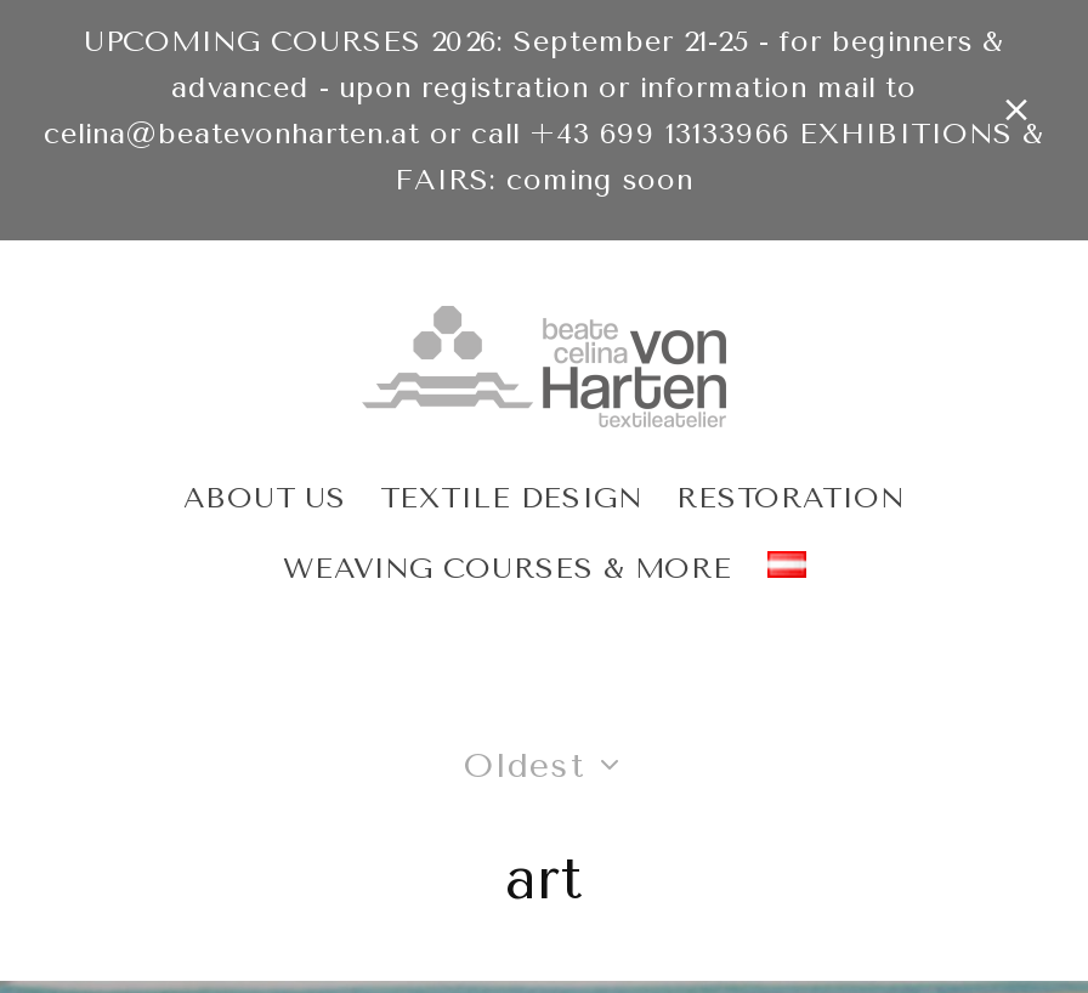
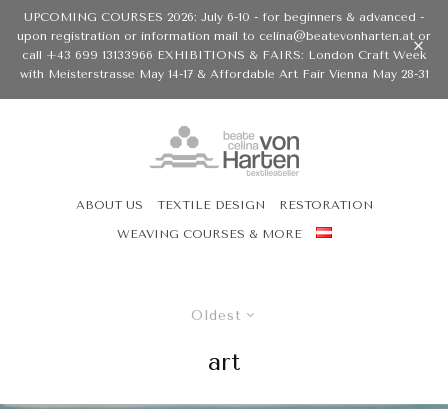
- UPCOMING COURSES 2026: September 21-25 - for beginners &
- advanced - upon registration or information mail to
- celina@beatevonharten.at or call +43 699 13133966 EXHIBITIONS &
- FAIRS: coming soon
+ UPCOMING COURSES 2026: July 6-10 - for beginners & advanced -
+ upon registration or information mail to celina@beatevonharten.at or
+ call +43 699 13133966 EXHIBITIONS & FAIRS: London Craft Week
+ with Meisterstrasse May 14-17 & Affordable Art Fair Vienna May 28-31
